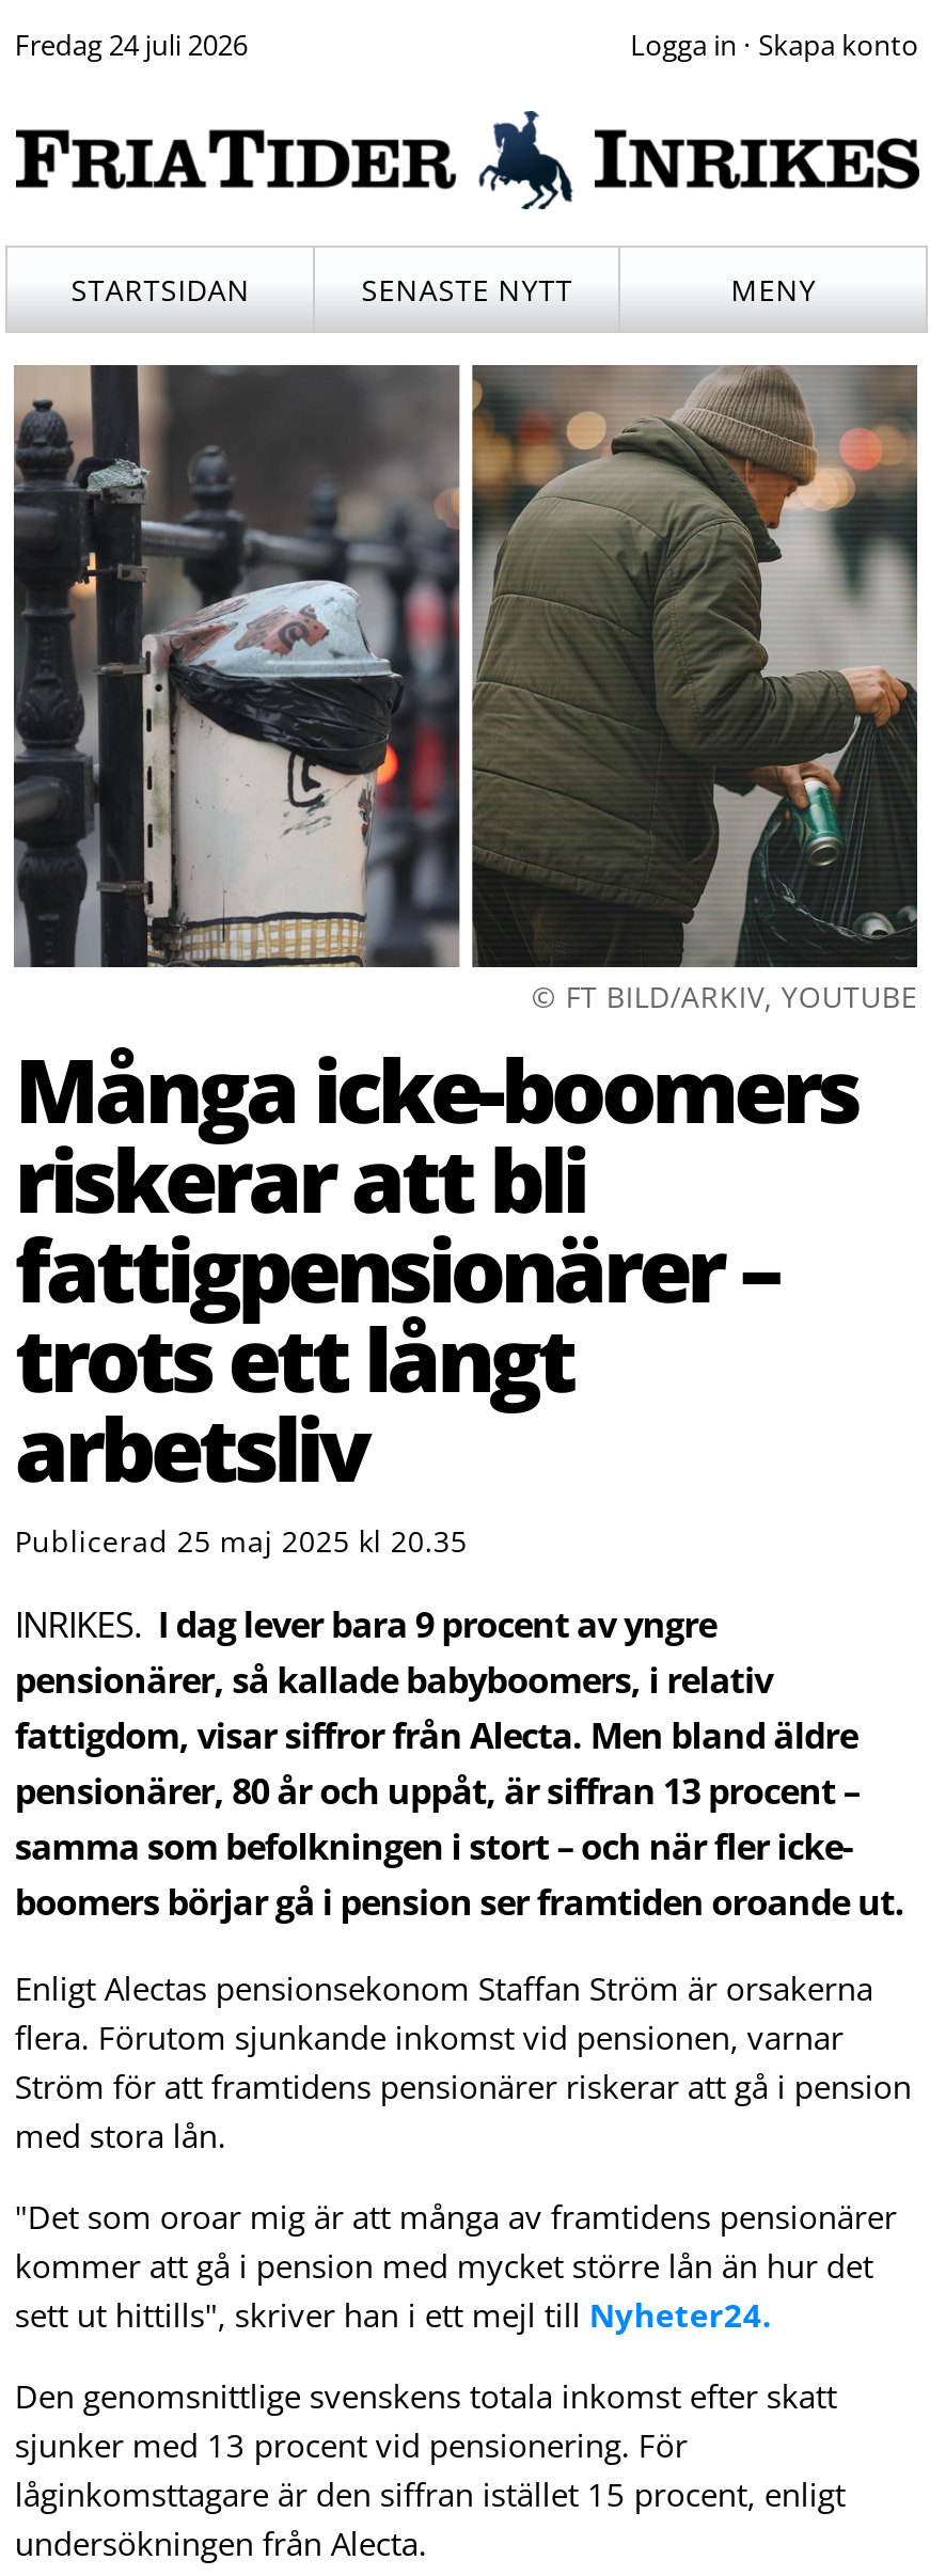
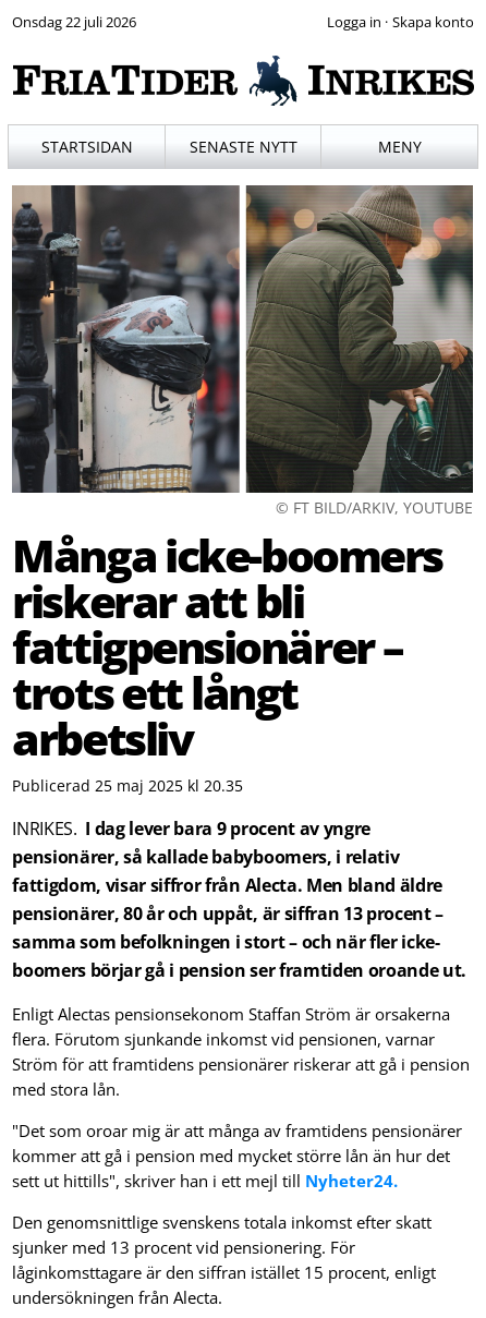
- Fredag 24 juli 2026
+ Onsdag 22 juli 2026
